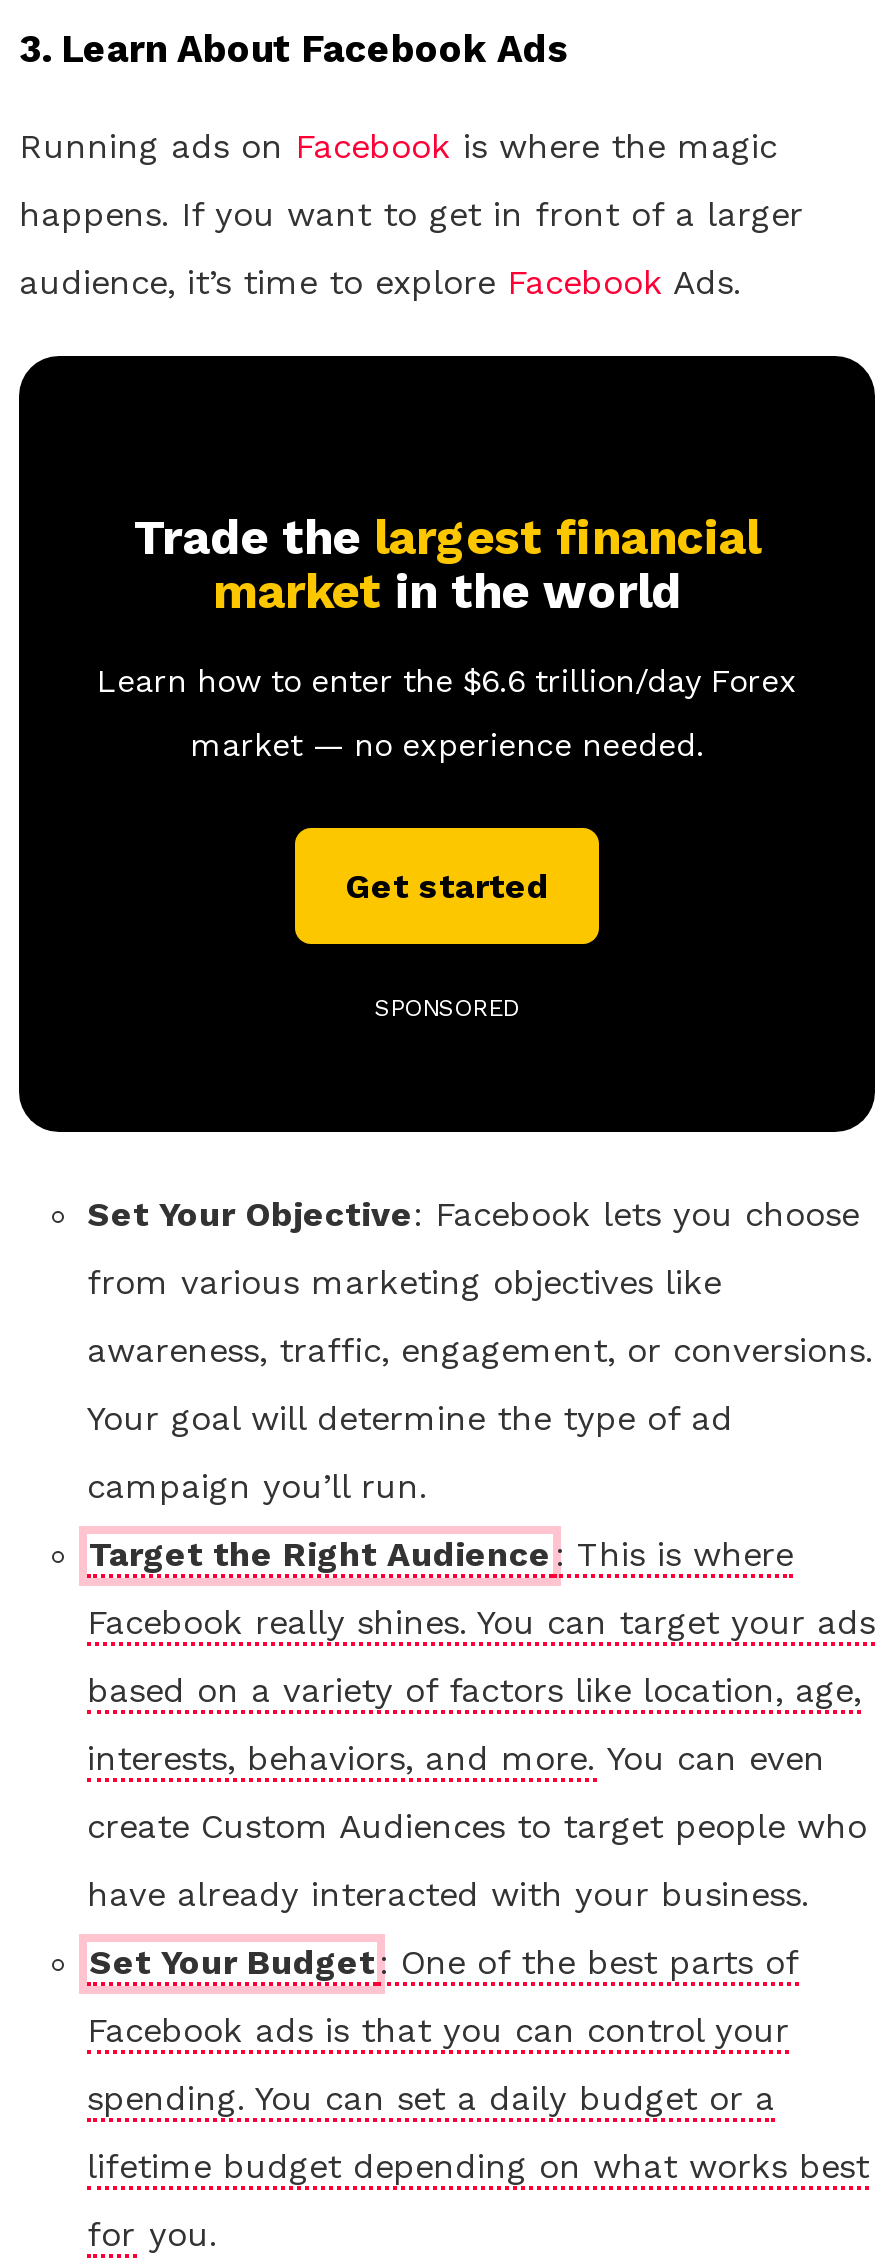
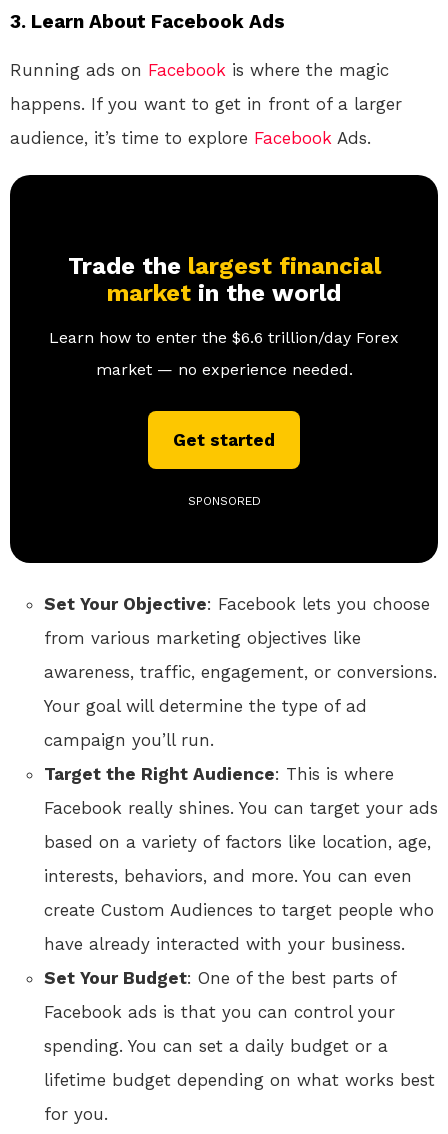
- Target the Right Audience : This is where
+ Target the Right Audience: This is where

- Set Your Budget : One of the best parts of
+ Set Your Budget: One of the best parts of
